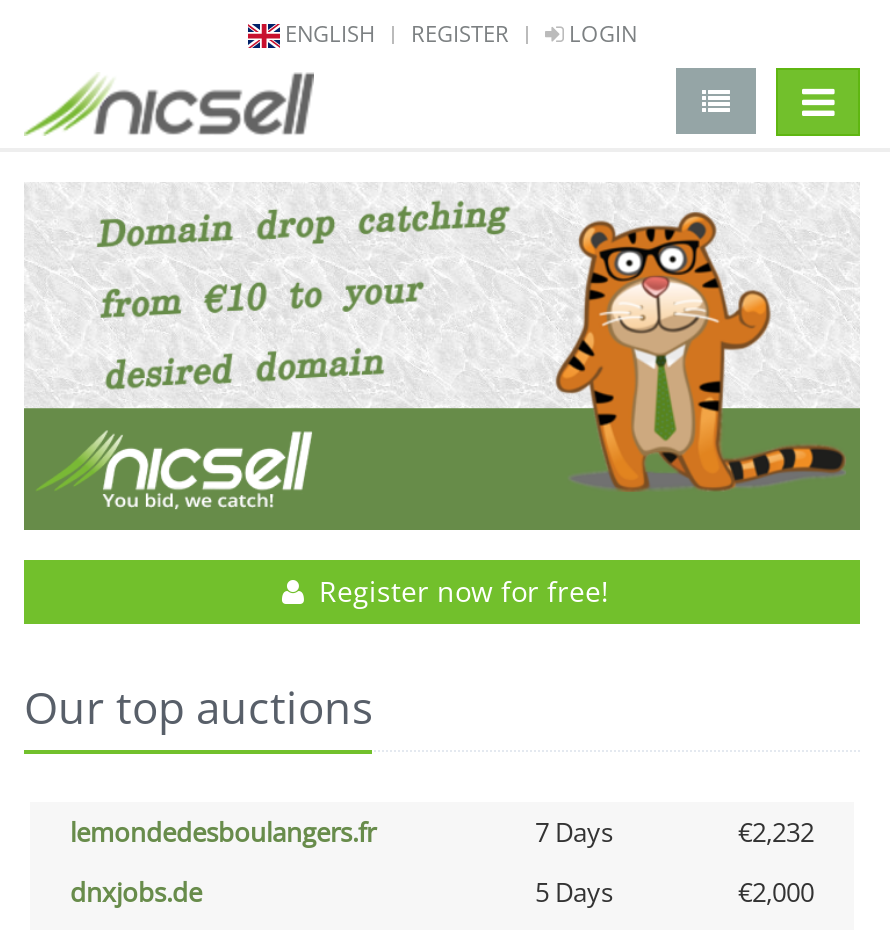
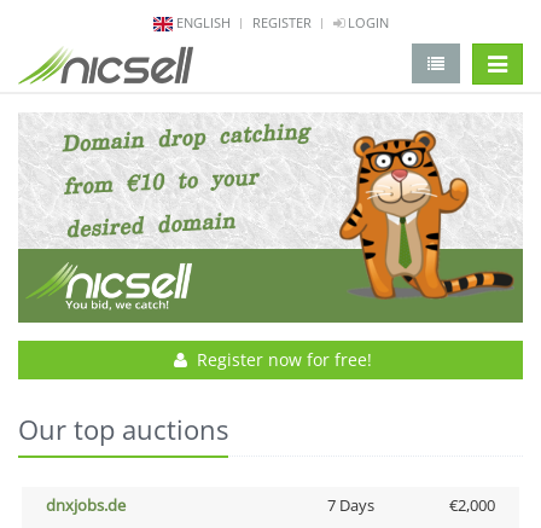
- lemondedesboulangers.fr
- 7 Days
- €2,232

- 5 Days
+ 7 Days
